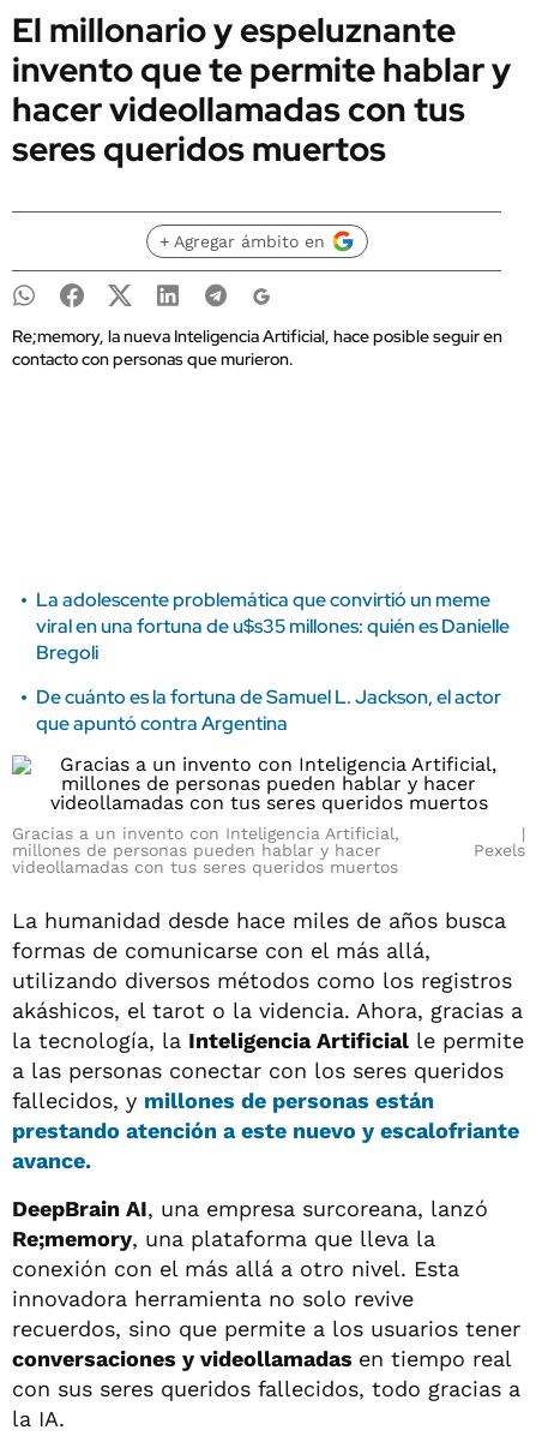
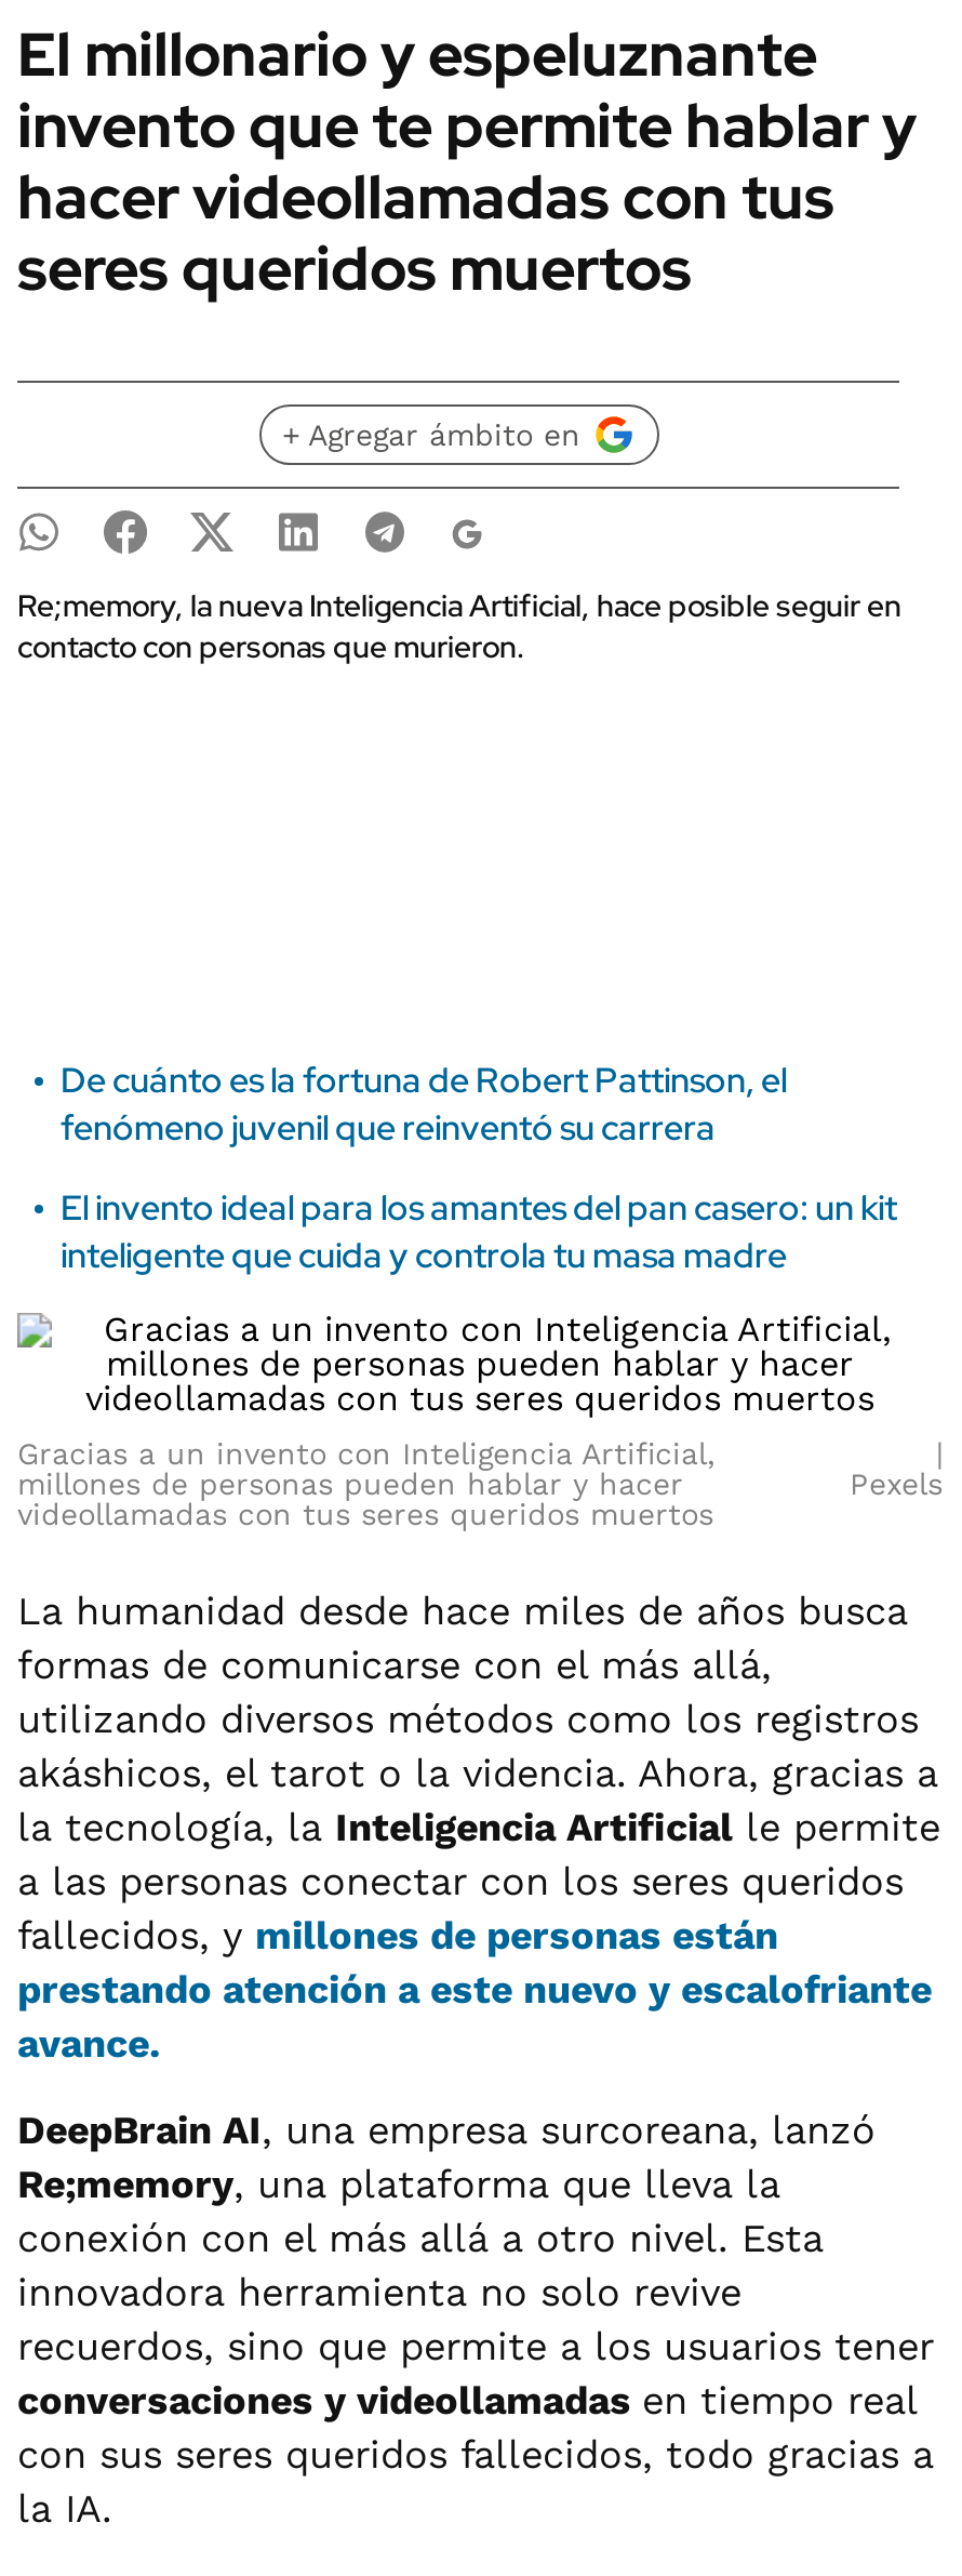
- La adolescente problemática que convirtió un meme
- viral en una fortuna de u$s35 millones: quién es Danielle
- Bregoli
+ De cuánto es la fortuna de Robert Pattinson, el
+ fenómeno juvenil que reinventó su carrera

- De cuánto es la fortuna de Samuel L. Jackson, el actor
- que apuntó contra Argentina
+ El invento ideal para los amantes del pan casero: un kit
+ inteligente que cuida y controla tu masa madre
